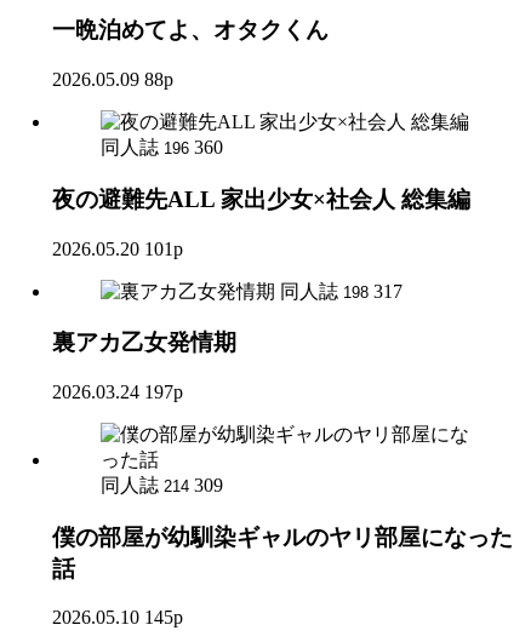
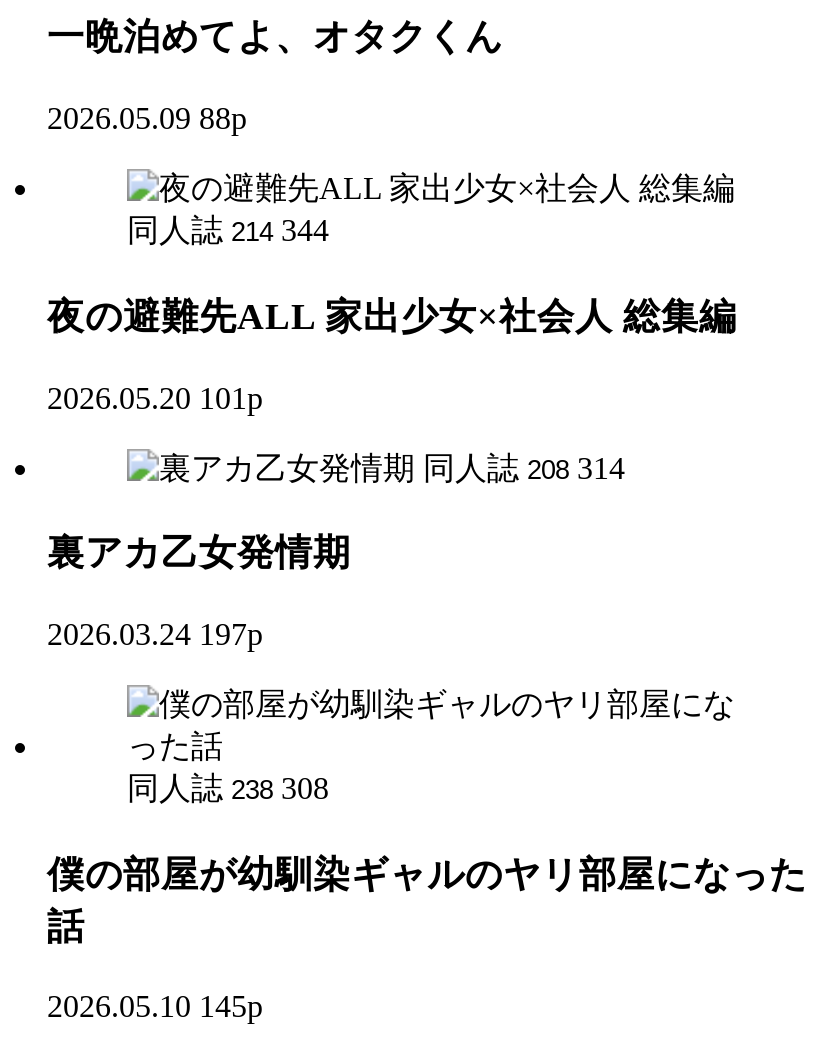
- 同人誌 196 360
+ 同人誌 214 344

- 同人誌 198 317
+ 同人誌 208 314

- 同人誌 214 309
+ 同人誌 238 308
